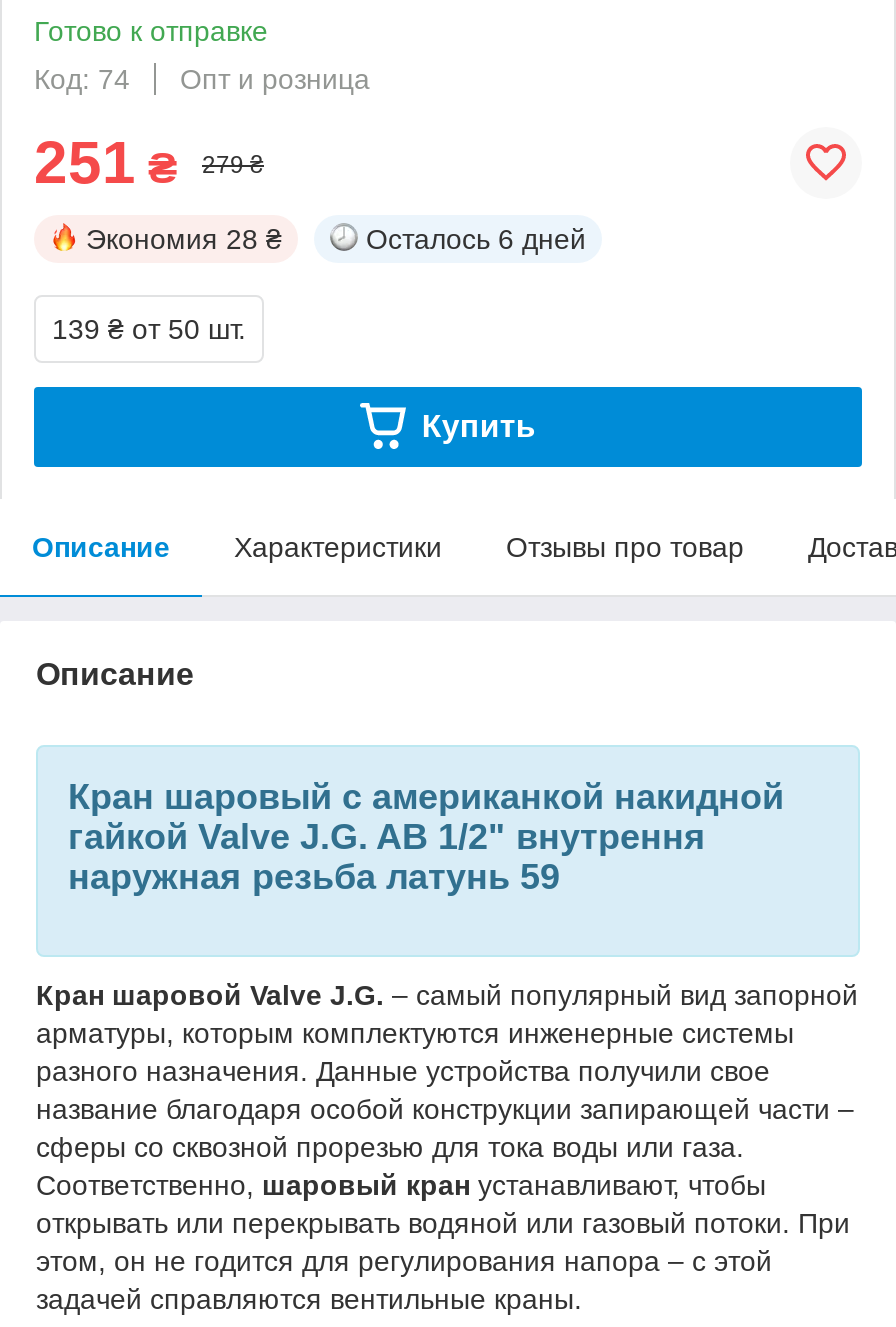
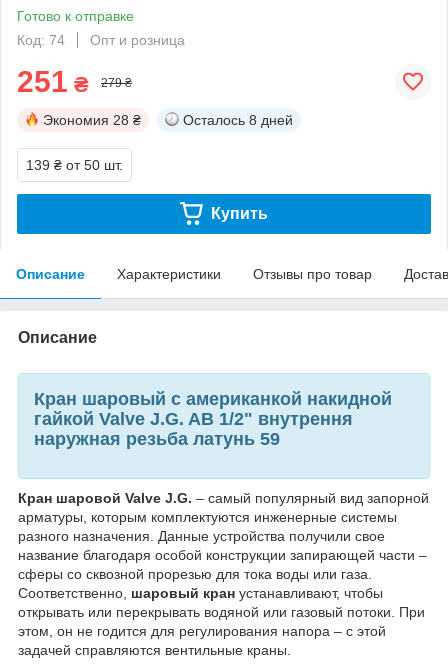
- Осталось 6 дней
+ Осталось 8 дней
